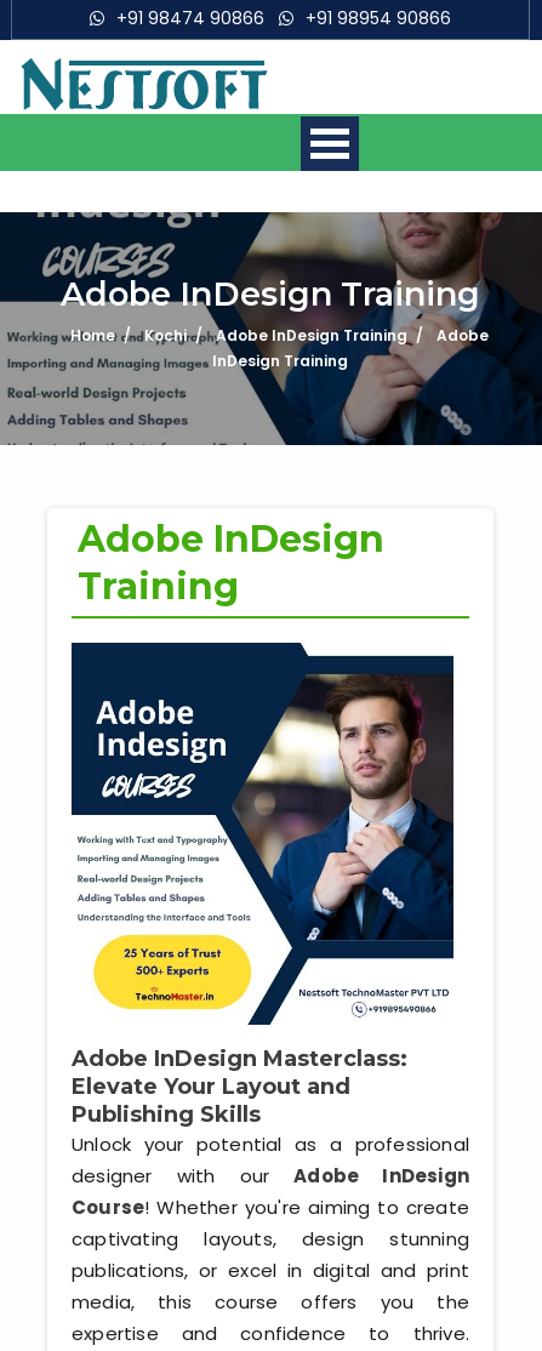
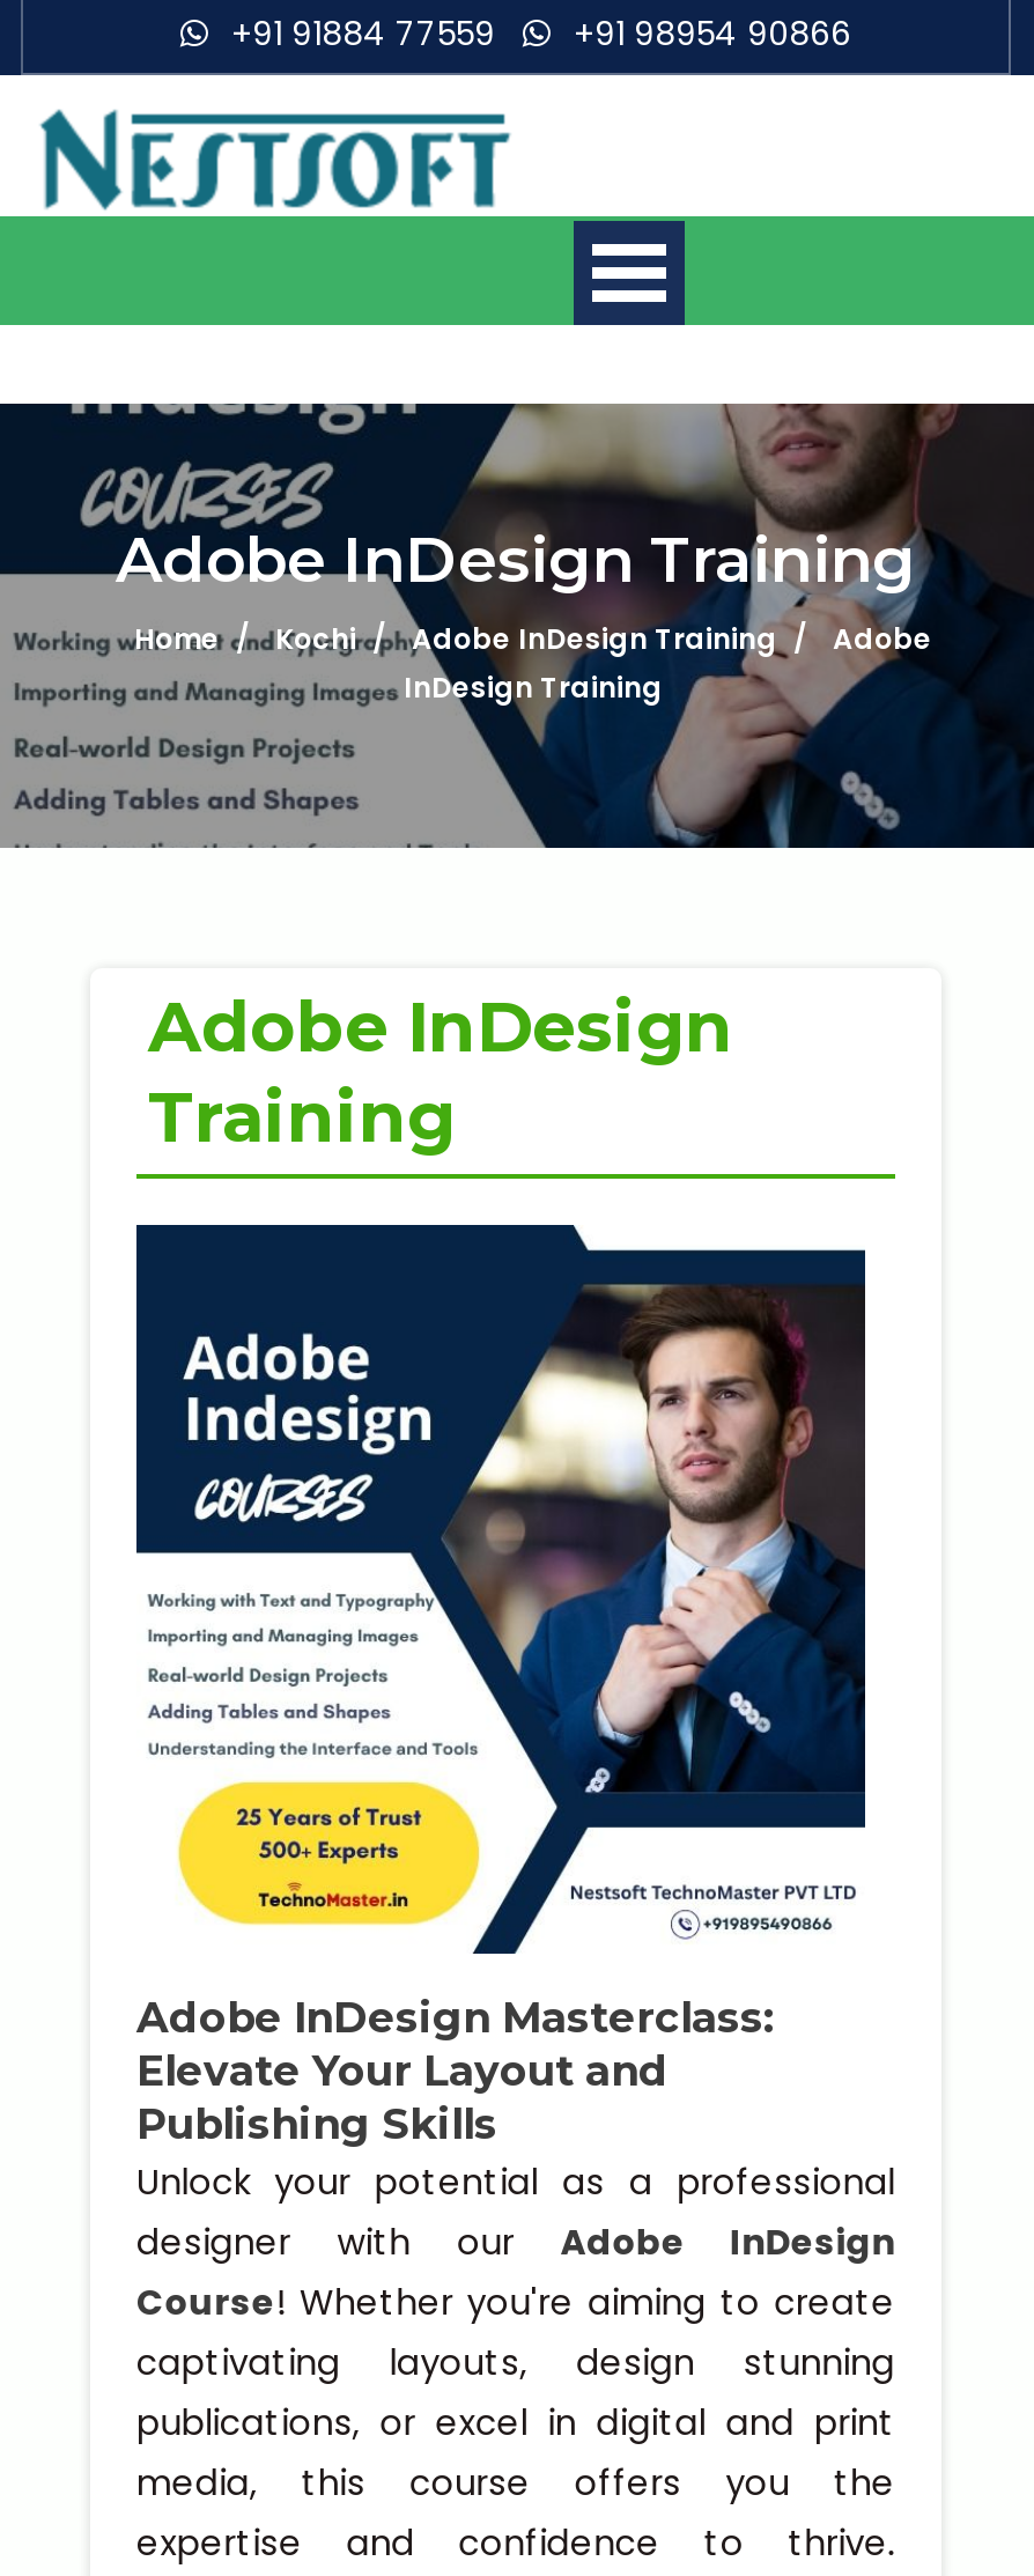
- +91 98474 90866 +91 98954 90866
+ +91 91884 77559 +91 98954 90866
